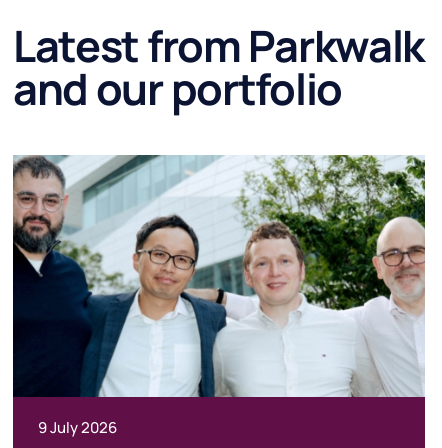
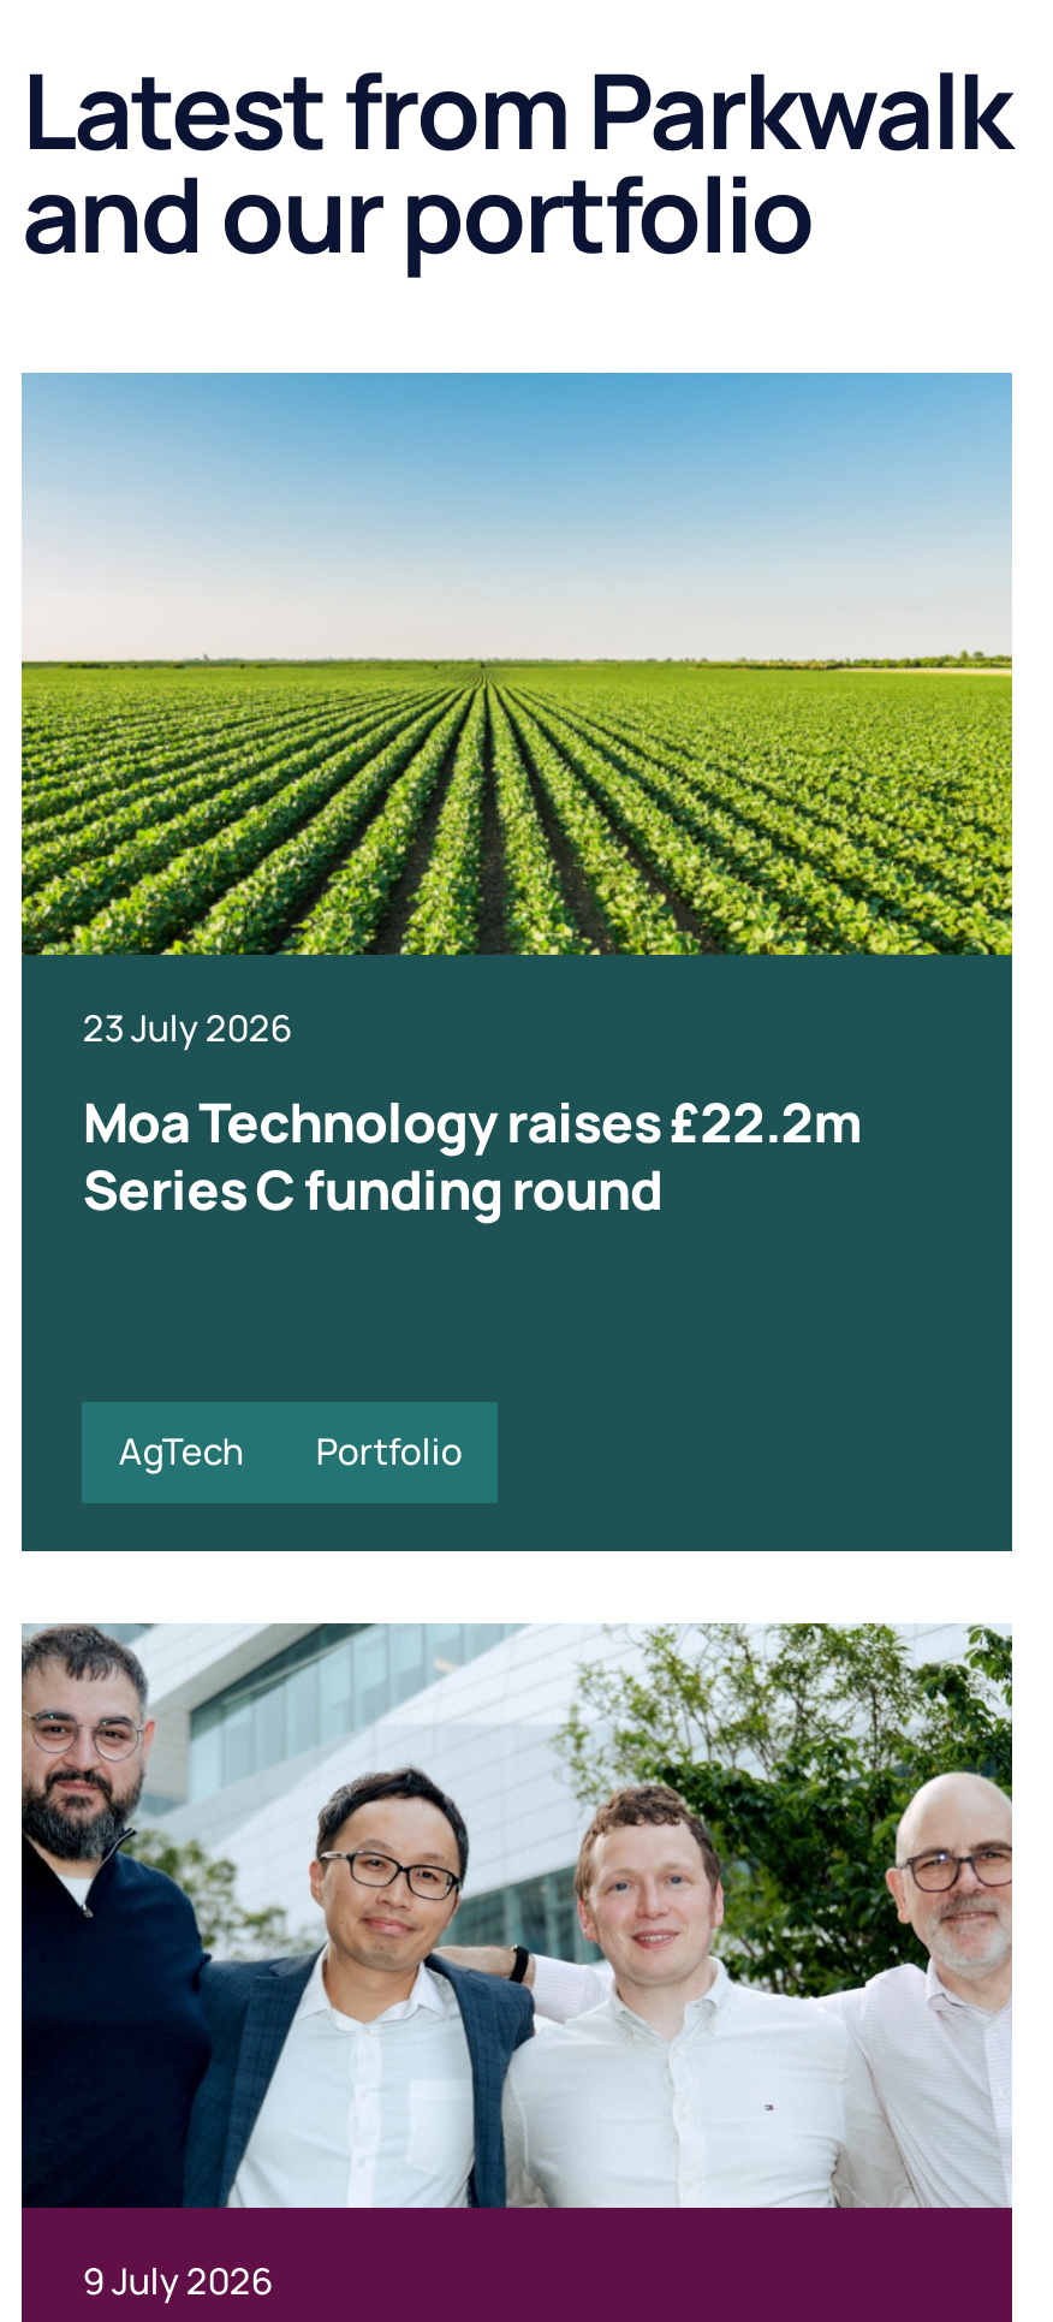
+ [image]
+ 23 July 2026
+ Moa Technology raises £22.2m
+ Series C funding round

+ AgTech
+ Portfolio
